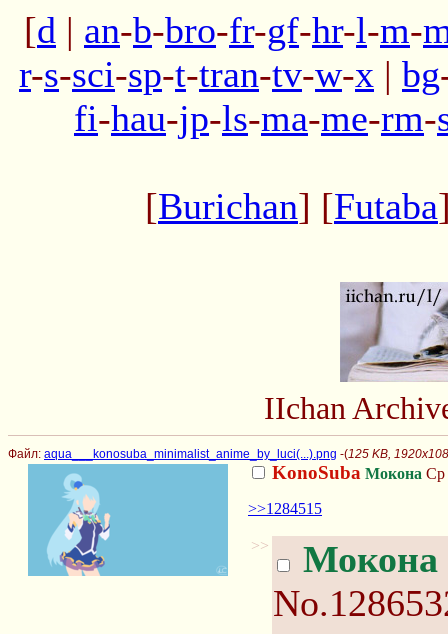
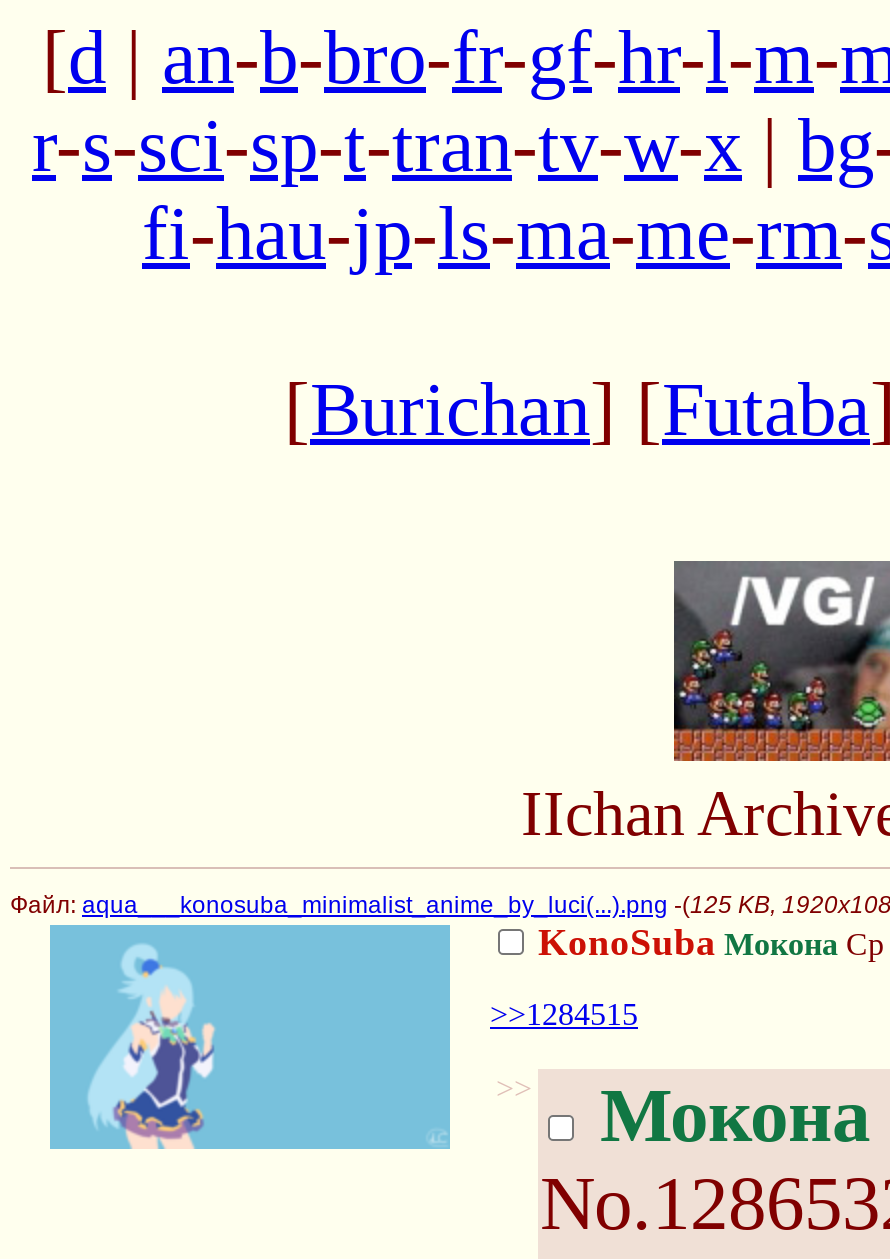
- [image]
+ [image]
